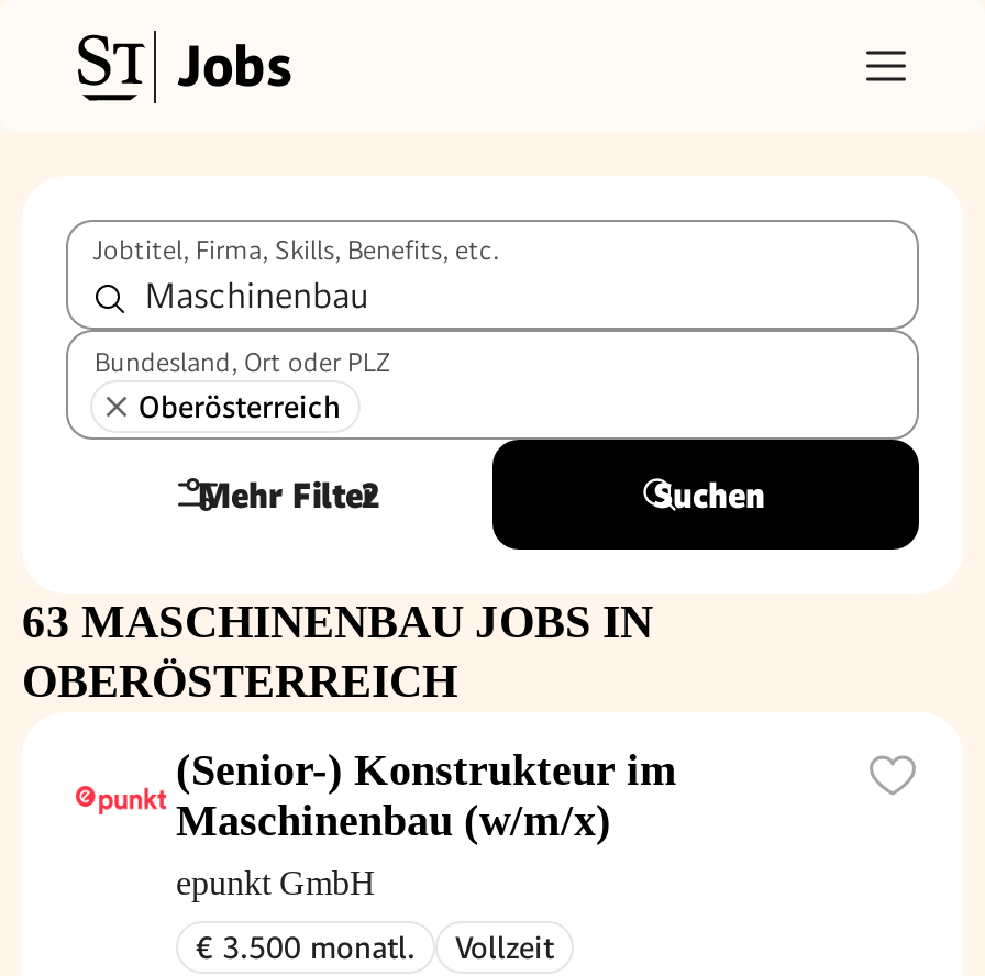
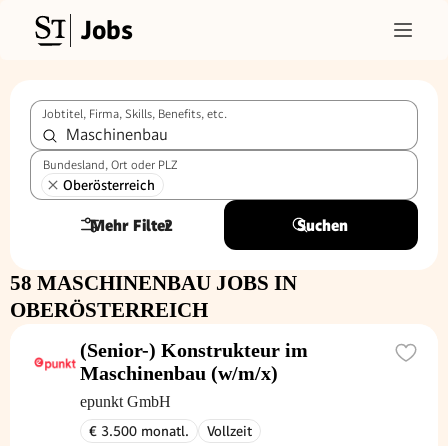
- 63 MASCHINENBAU JOBS IN
+ 58 MASCHINENBAU JOBS IN
